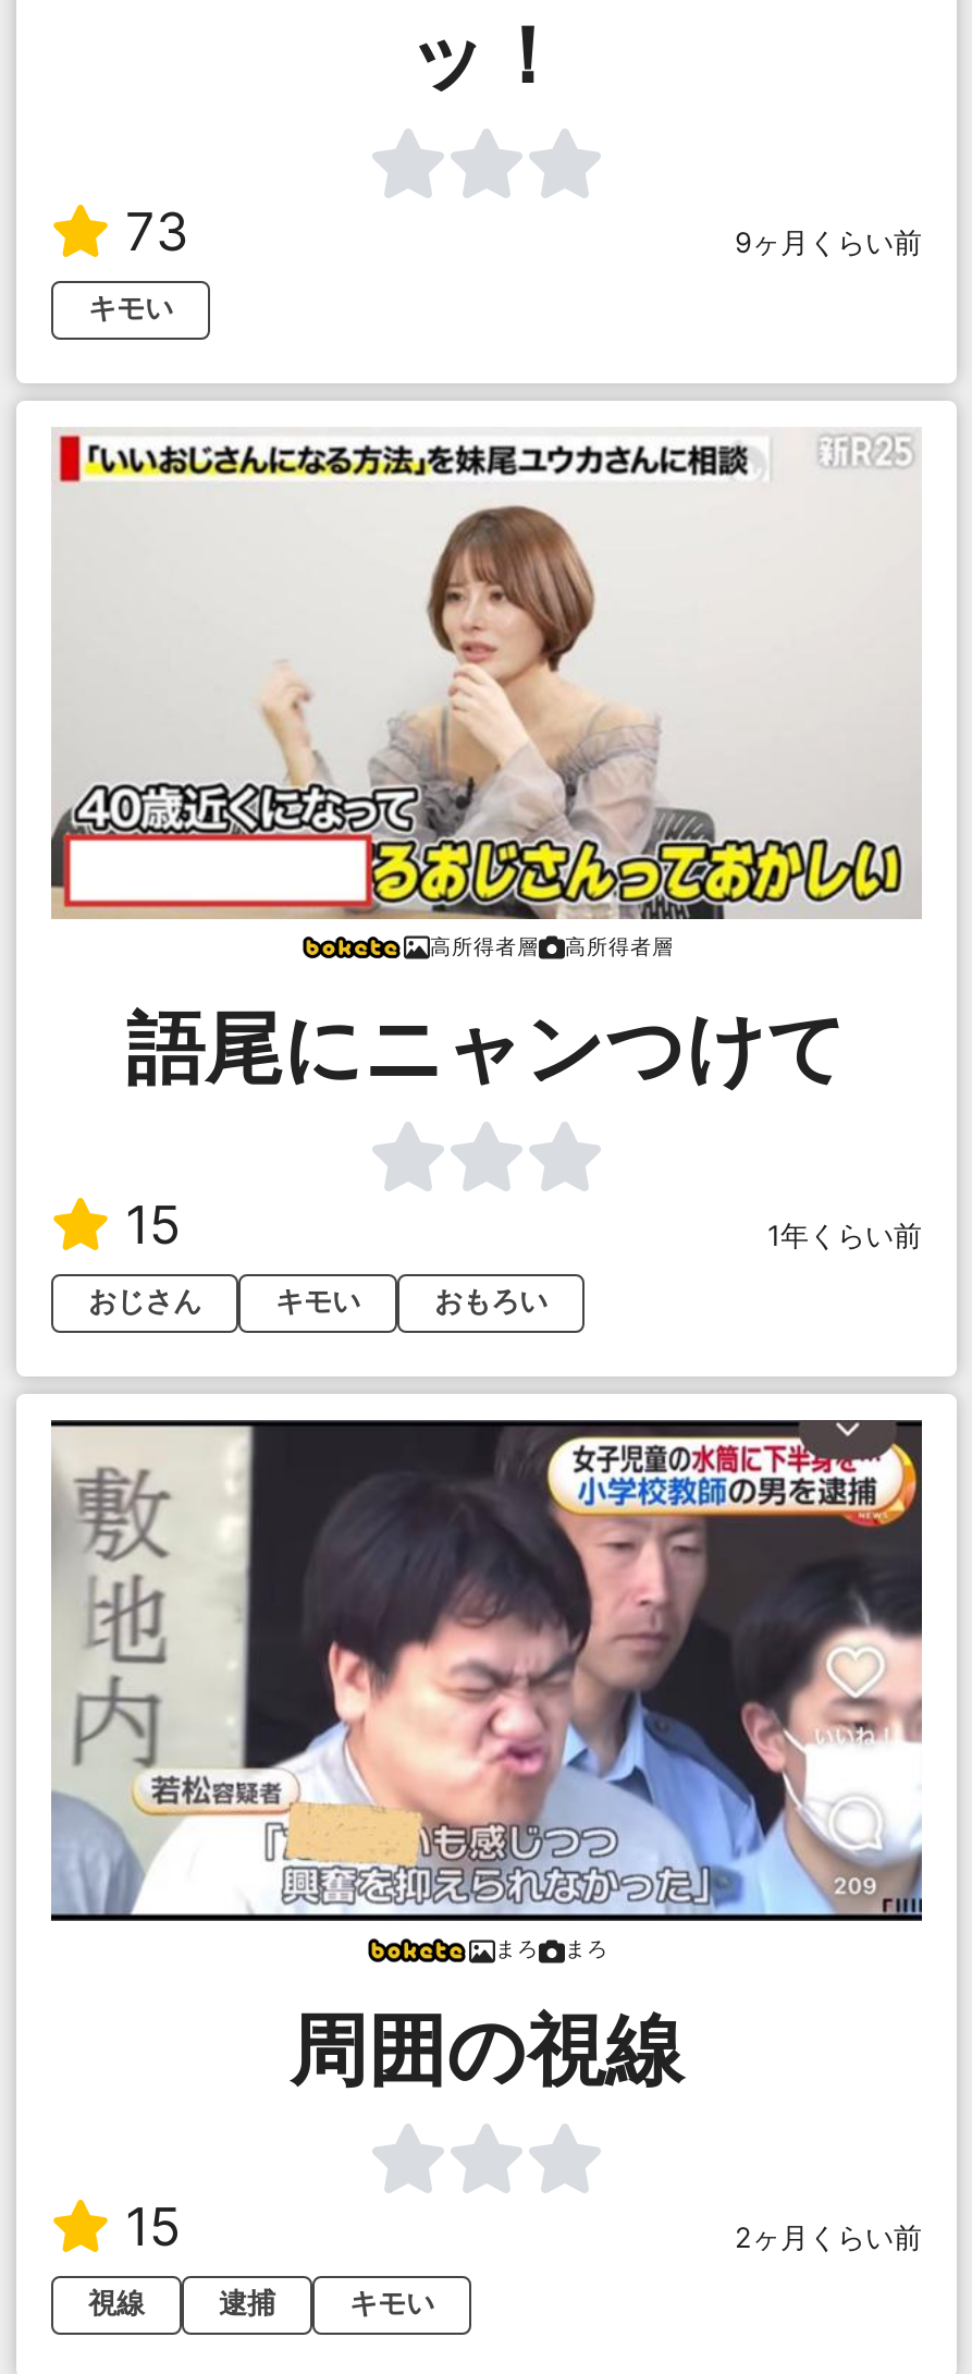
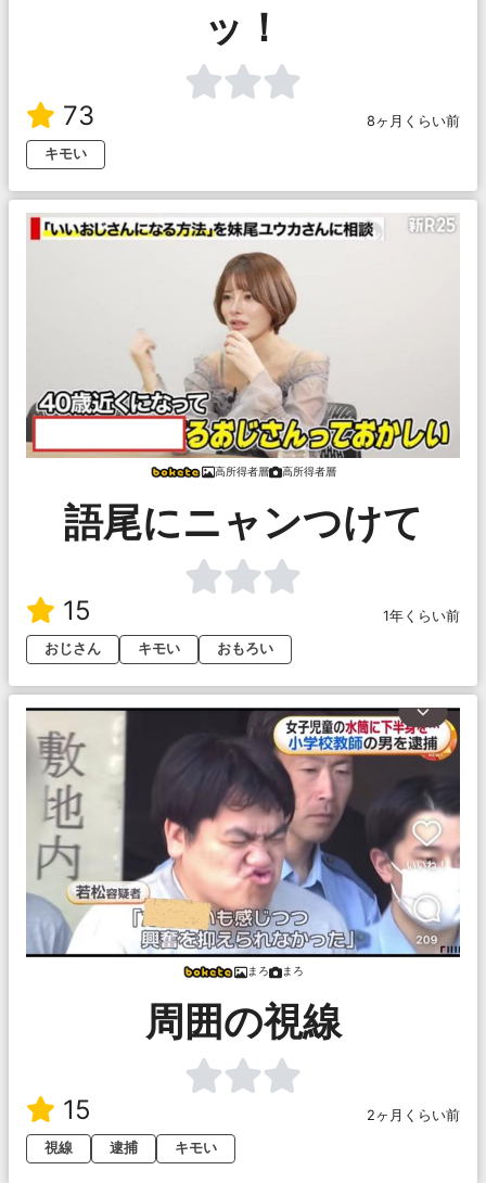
- 9ヶ月くらい前
+ 8ヶ月くらい前
